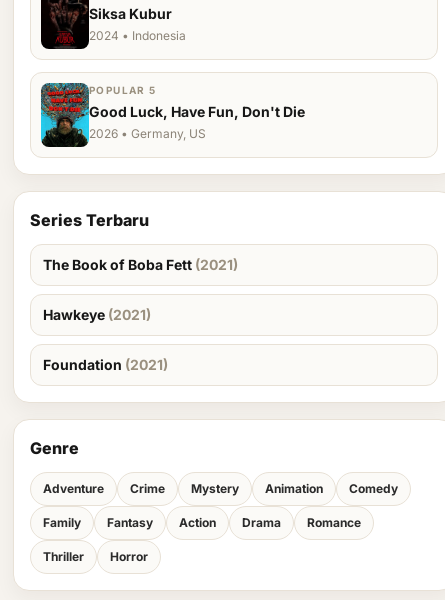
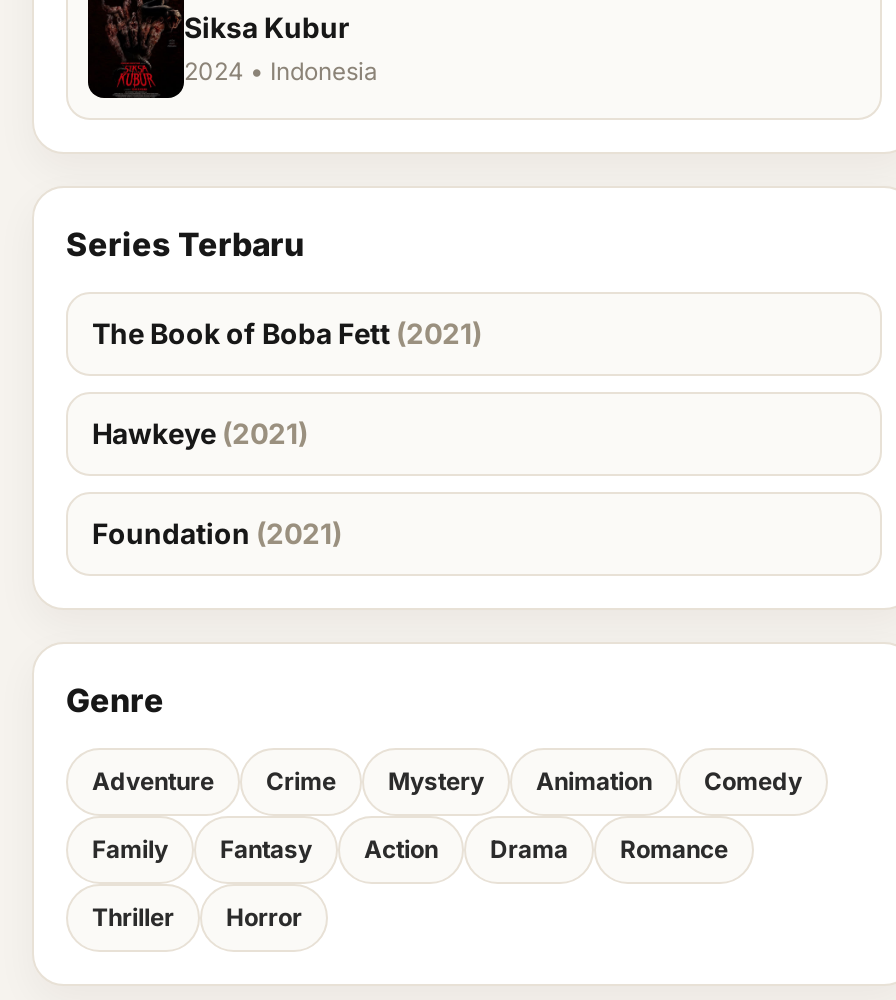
- [image]
- POPULAR 5
- Good Luck, Have Fun, Don't Die
- 2026 • Germany, US
